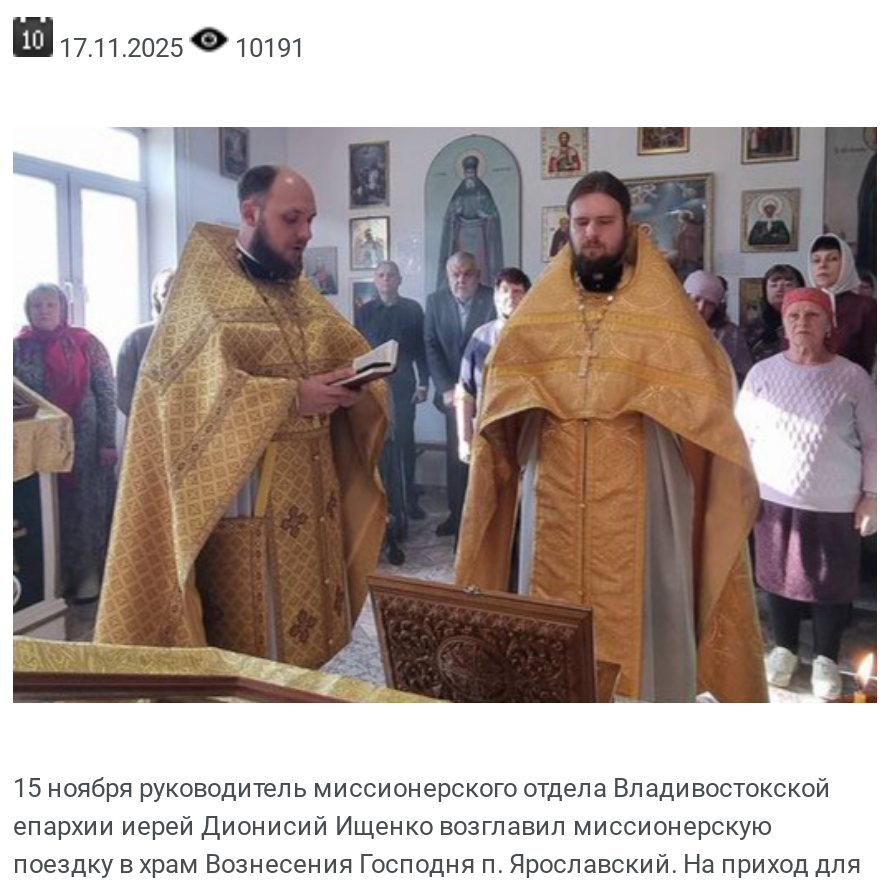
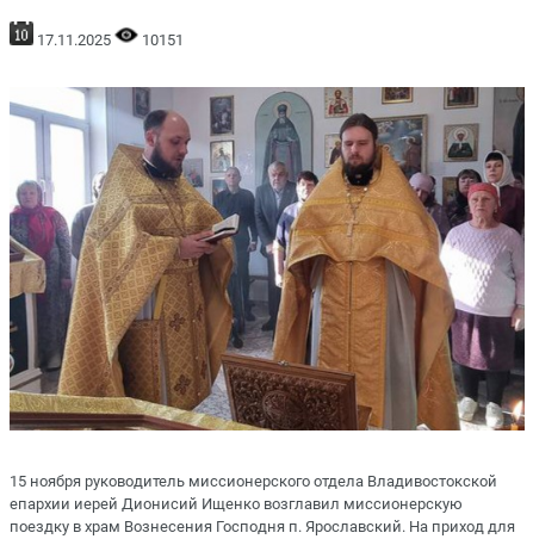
- 17.11.2025 10191
+ 17.11.2025 10151
